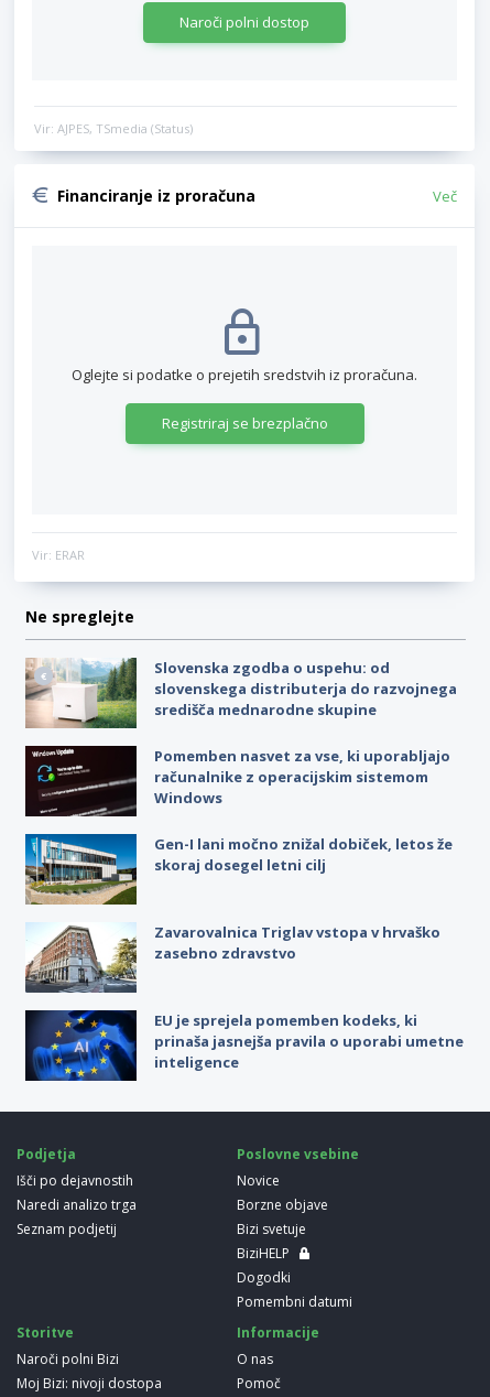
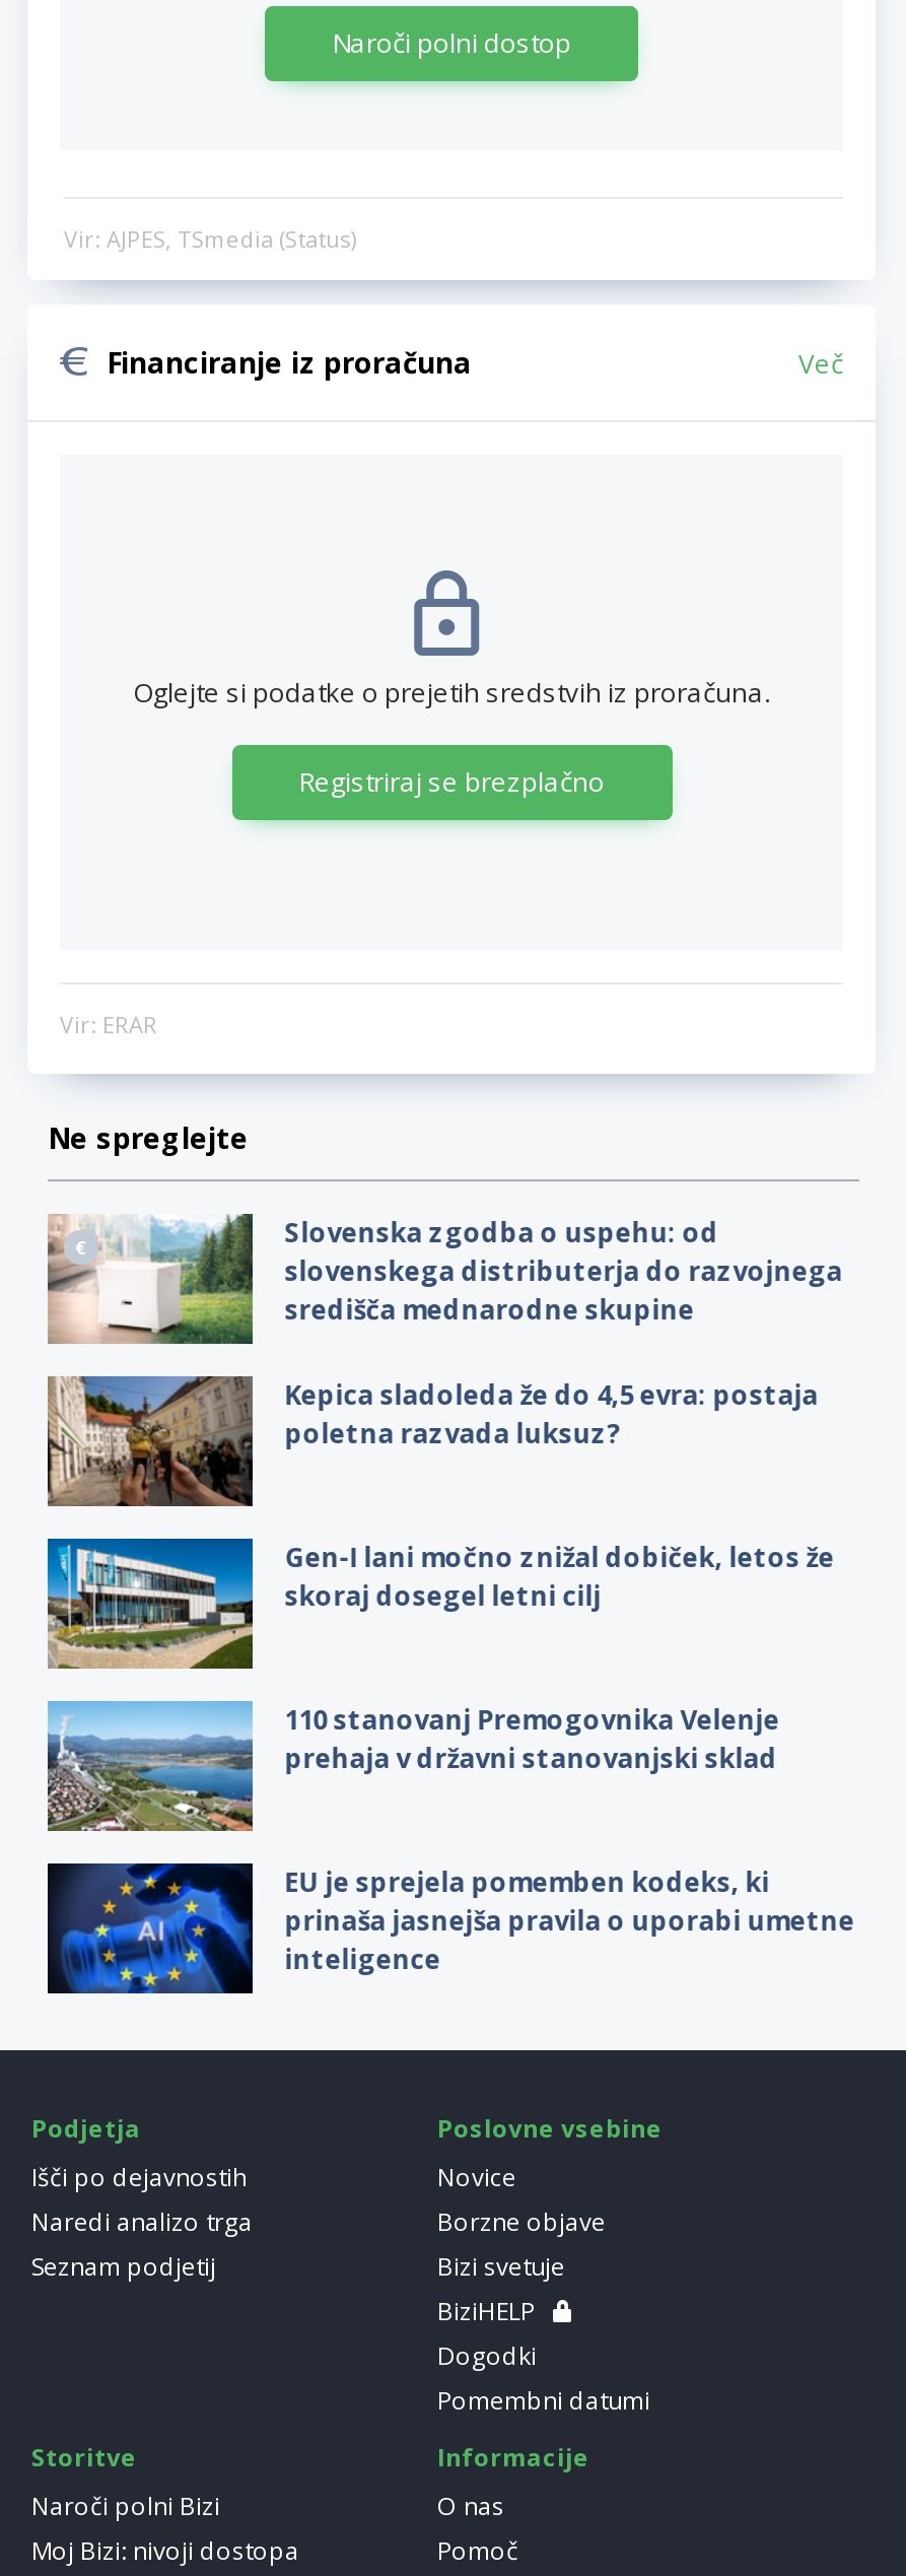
- [image]
- Pomemben nasvet za vse, ki uporabljajo
- računalnike z operacijskim sistemom
- Windows
+ [image]
+ Kepica sladoleda že do 4,5 evra: postaja
+ poletna razvada luksuz?

- [image]
- Zavarovalnica Triglav vstopa v hrvaško
- zasebno zdravstvo
+ [image]
+ 110 stanovanj Premogovnika Velenje
+ prehaja v državni stanovanjski sklad
